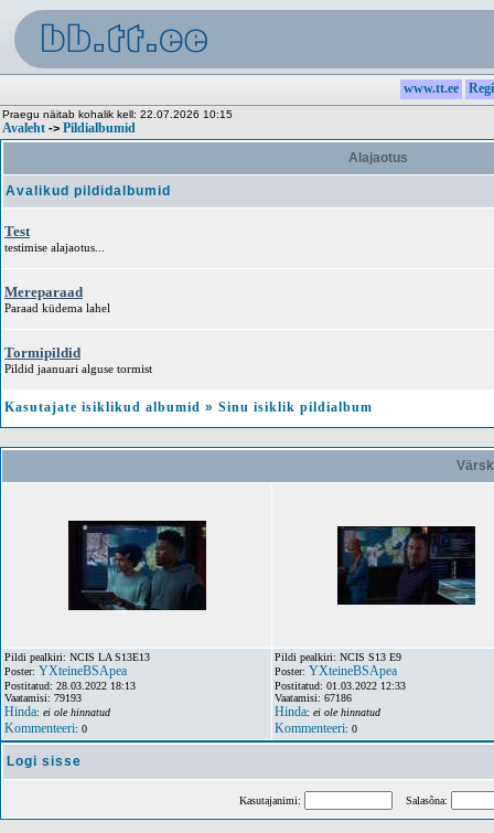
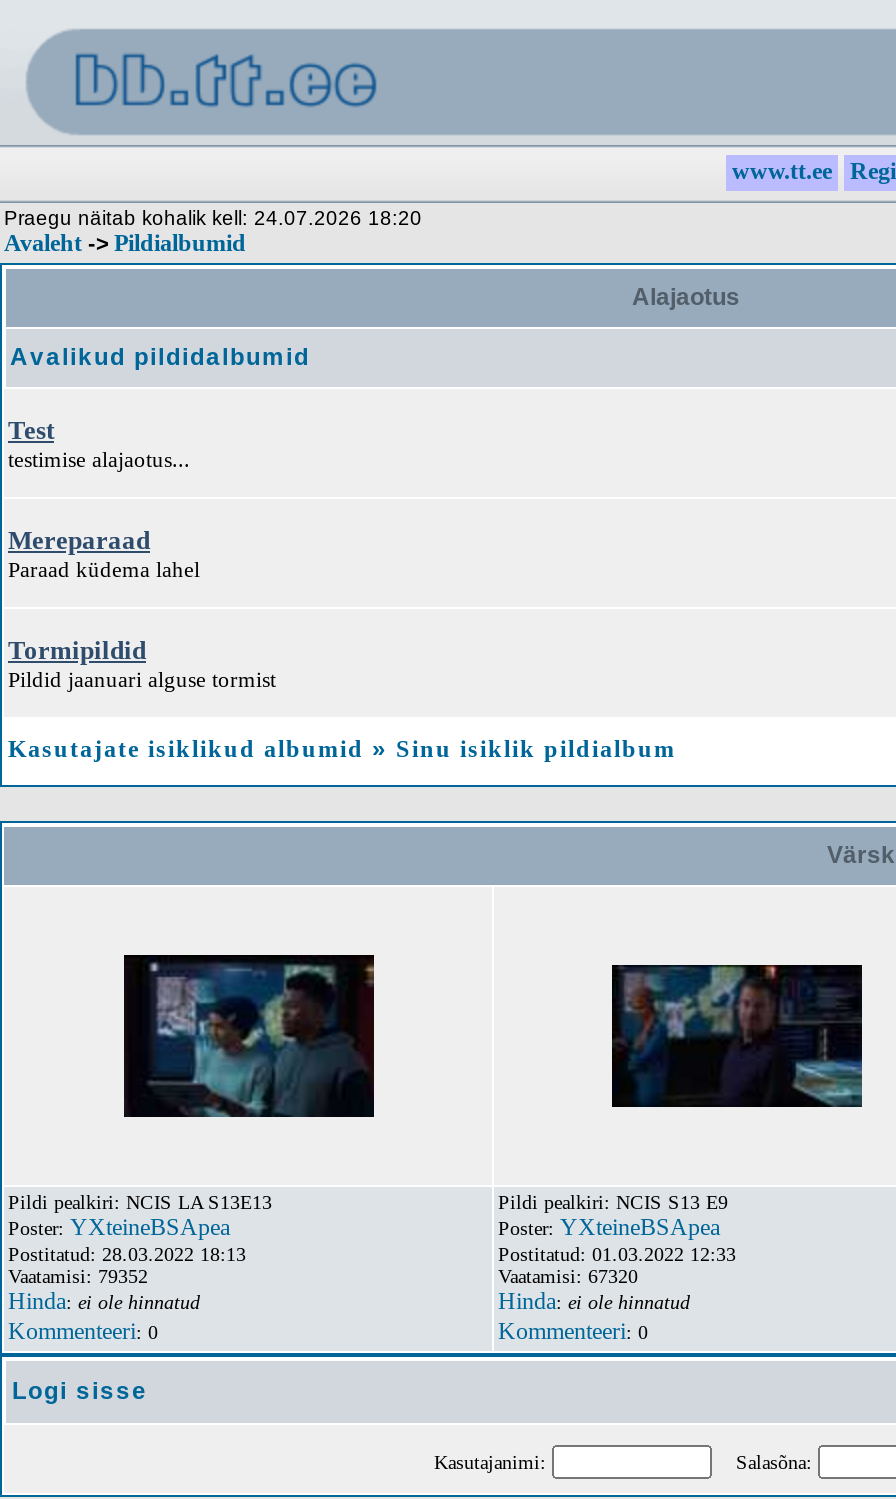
- Praegu näitab kohalik kell: 22.07.2026 10:15
+ Praegu näitab kohalik kell: 24.07.2026 18:20

- Vaatamisi: 79193
+ Vaatamisi: 79352

- Vaatamisi: 67186
+ Vaatamisi: 67320
